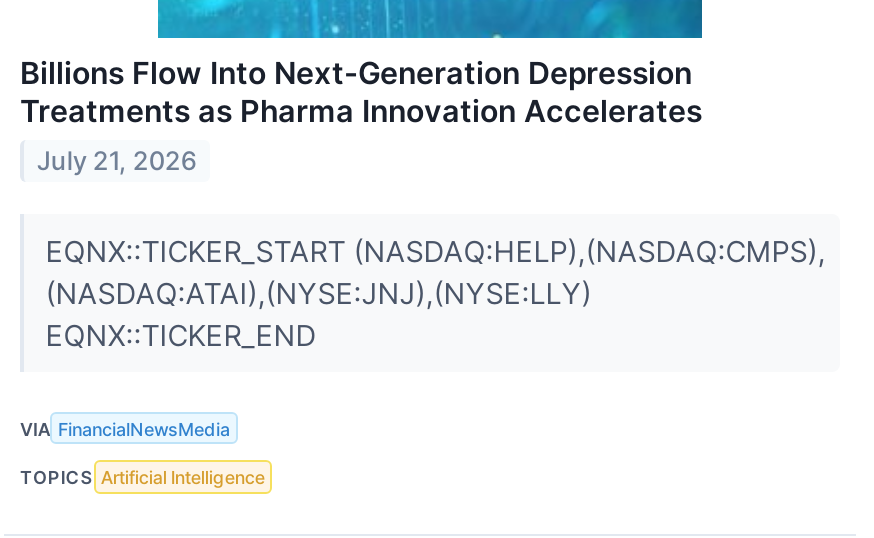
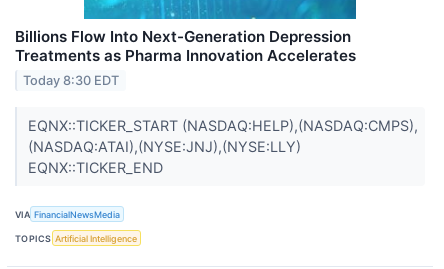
- July 21, 2026
+ Today 8:30 EDT
